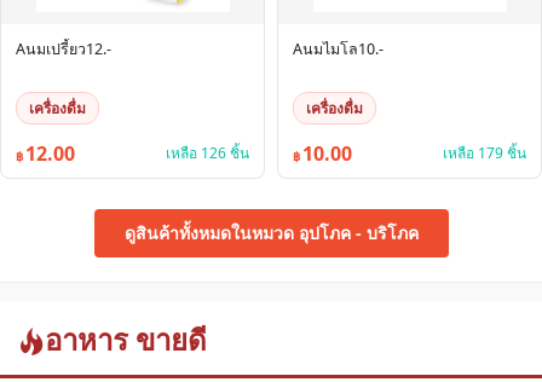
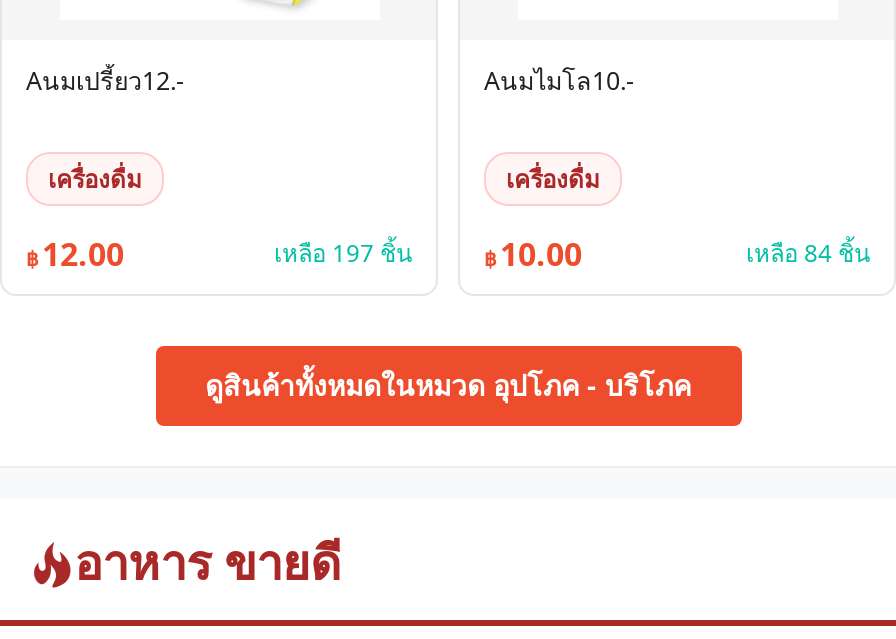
- เหลือ 126 ชิ้น
+ เหลือ 197 ชิ้น

- เหลือ 179 ชิ้น
+ เหลือ 84 ชิ้น
